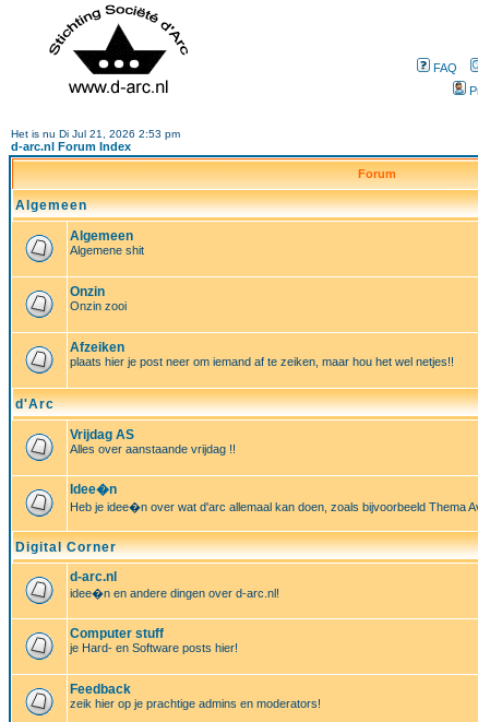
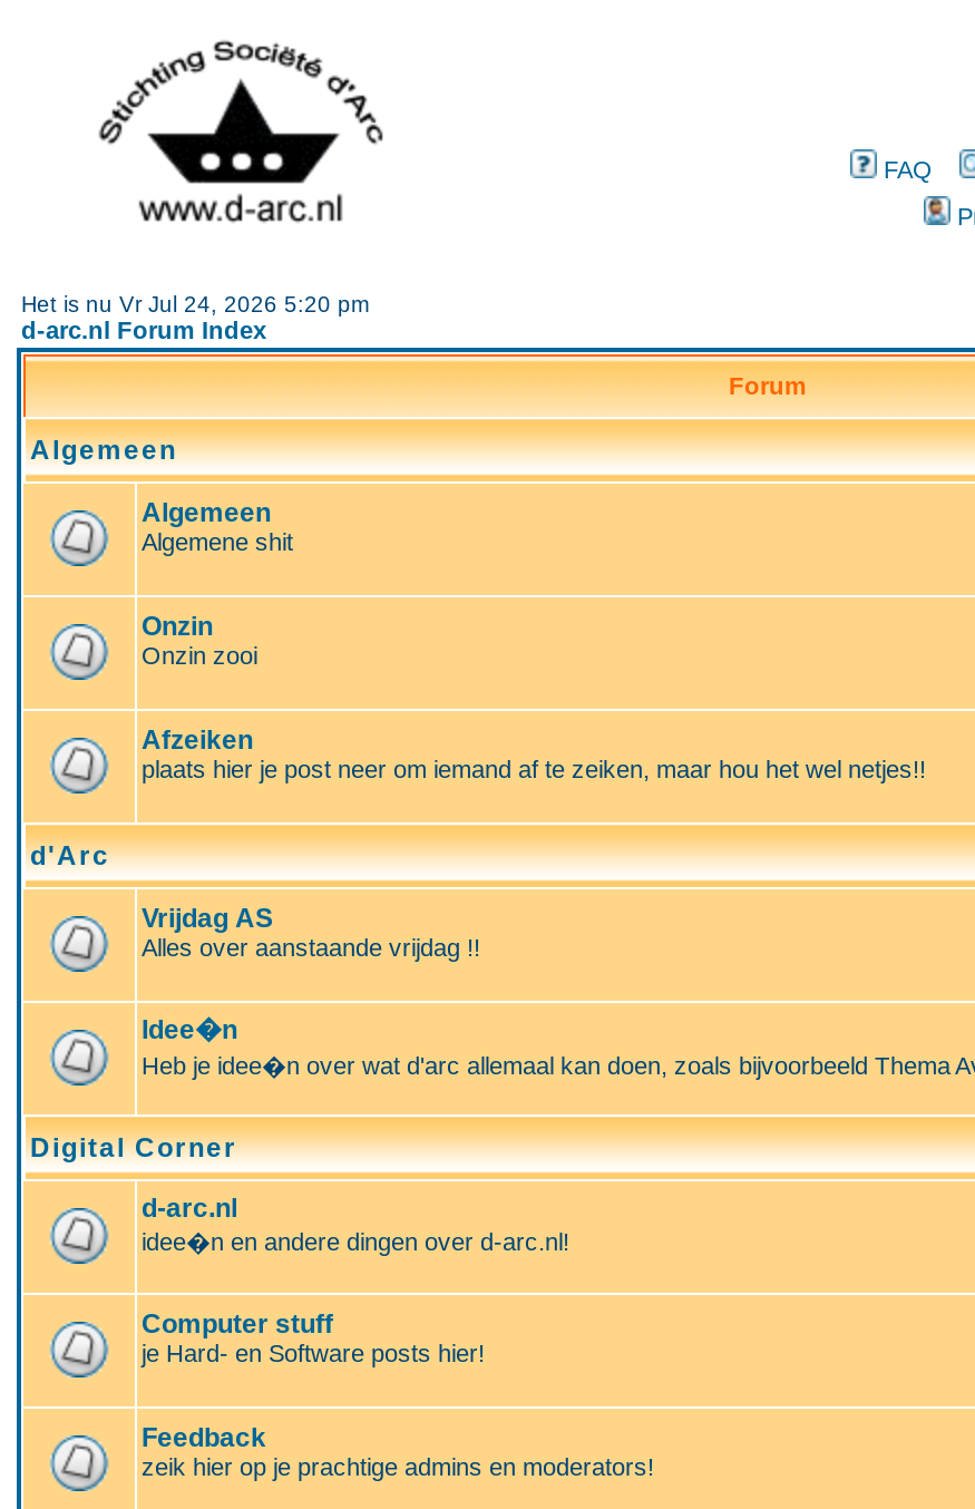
- Het is nu Di Jul 21, 2026 2:53 pm
+ Het is nu Vr Jul 24, 2026 5:20 pm
